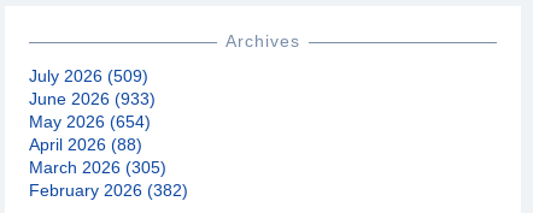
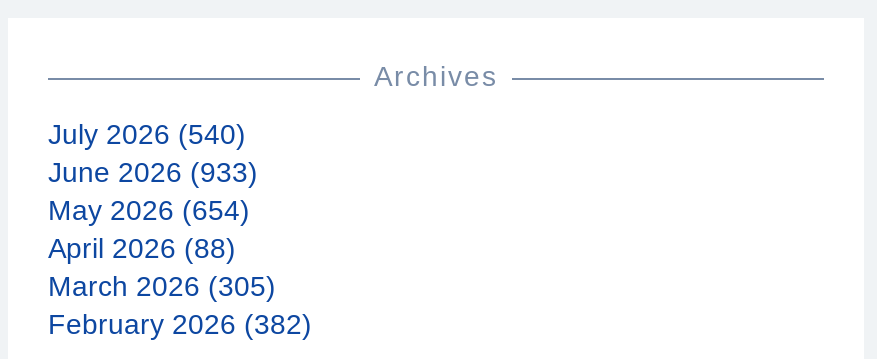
- July 2026 (509)
+ July 2026 (540)
